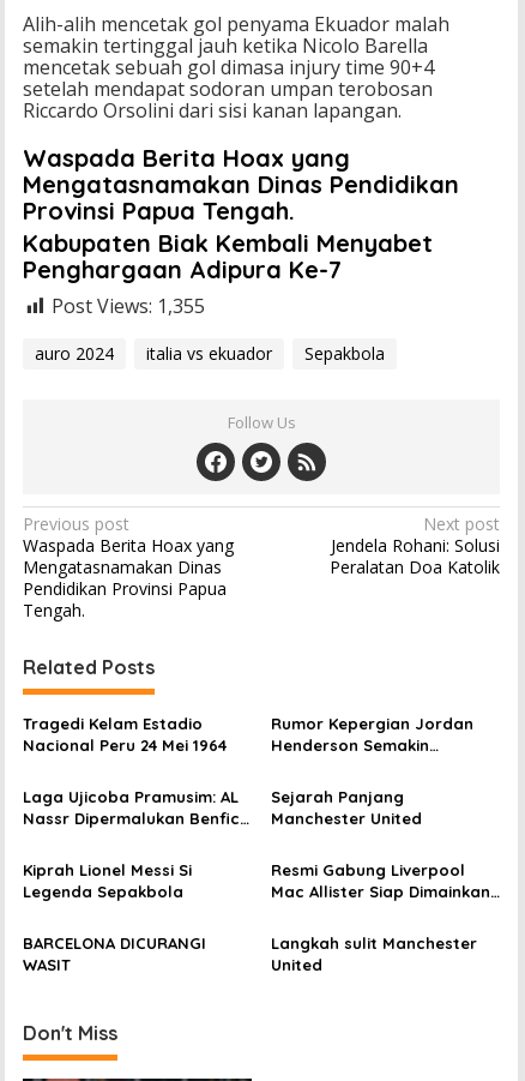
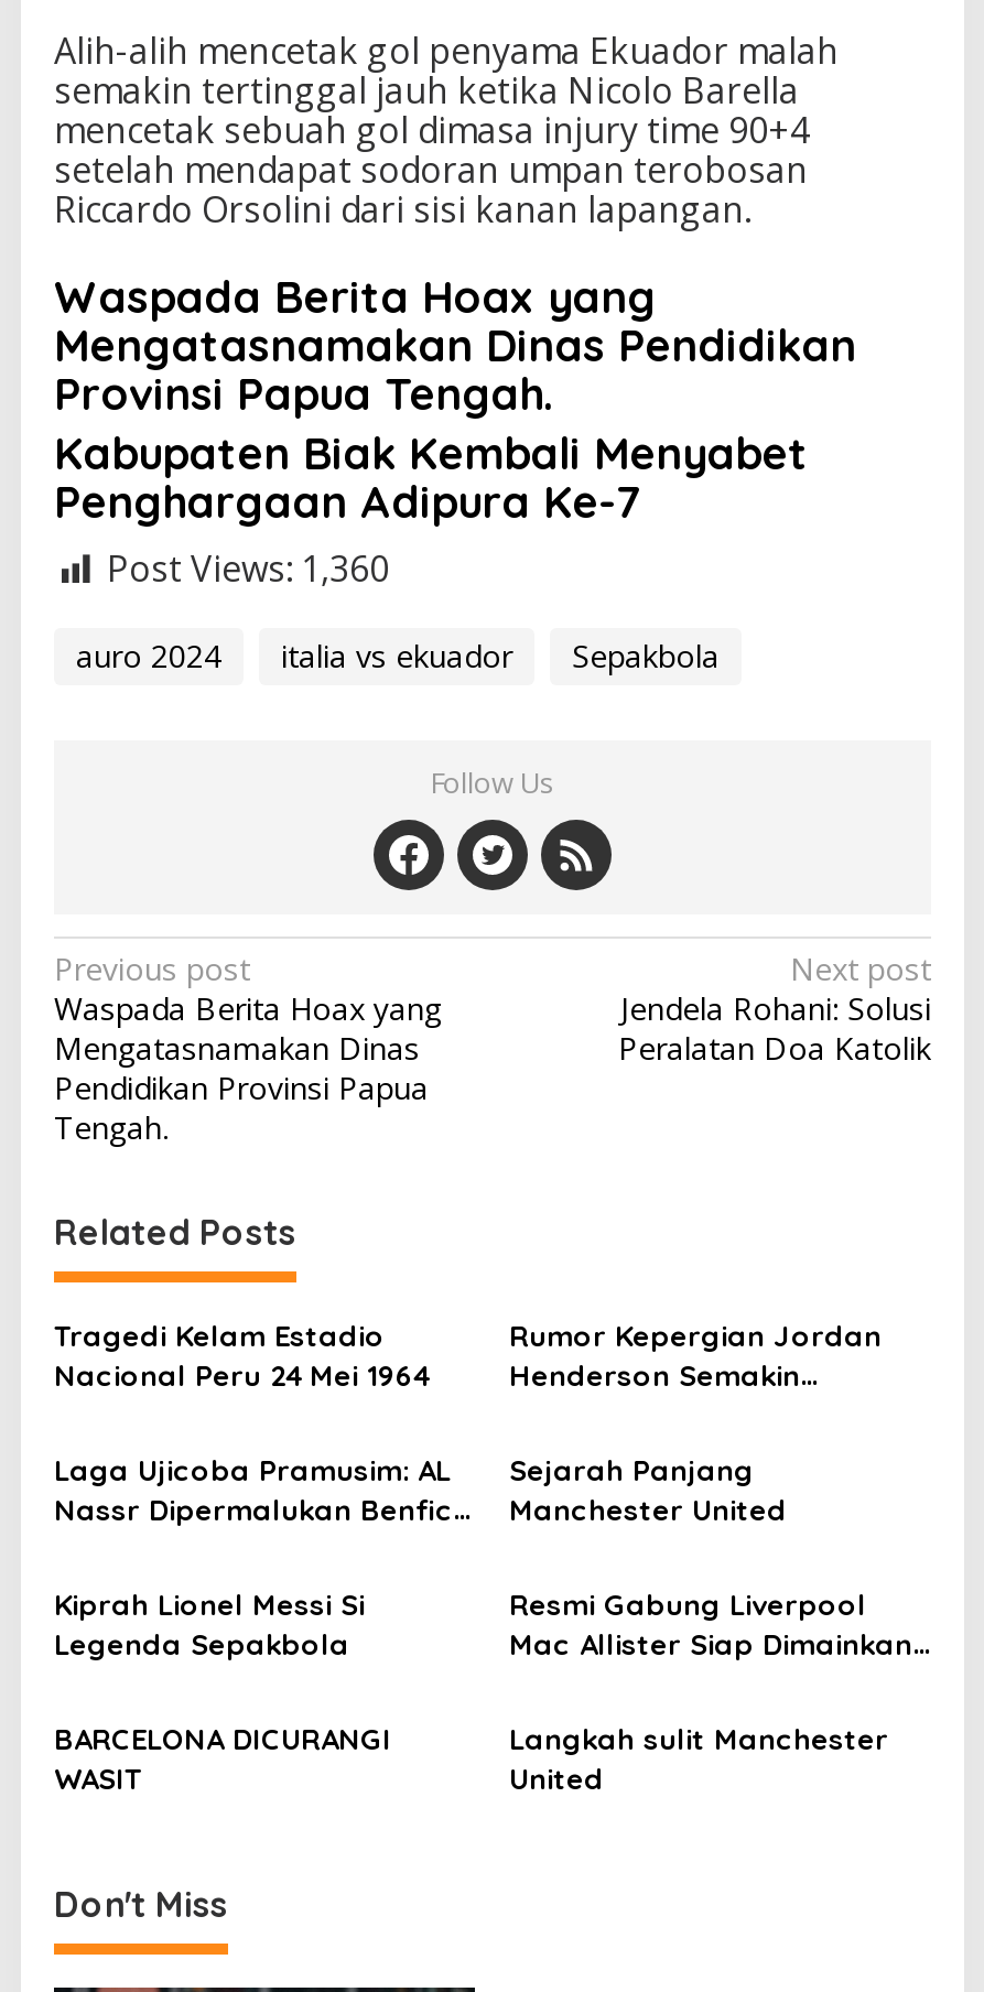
- Post Views: 1,355
+ Post Views: 1,360
